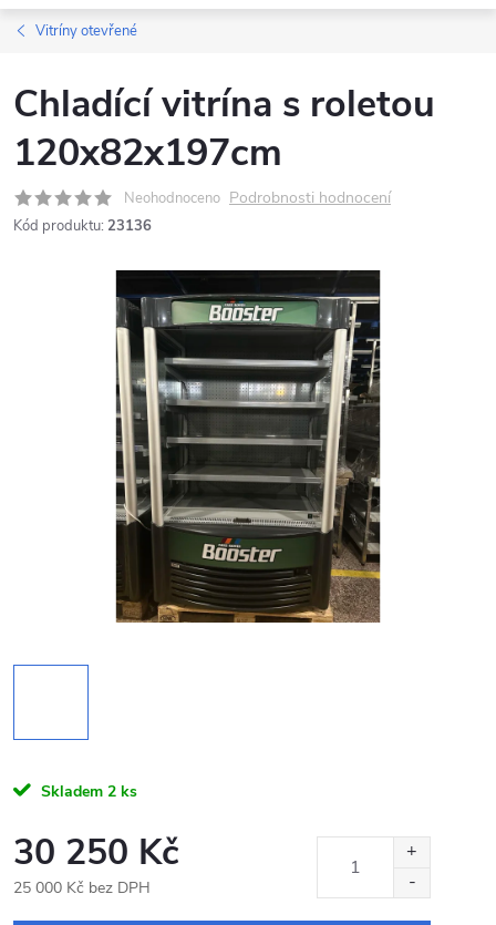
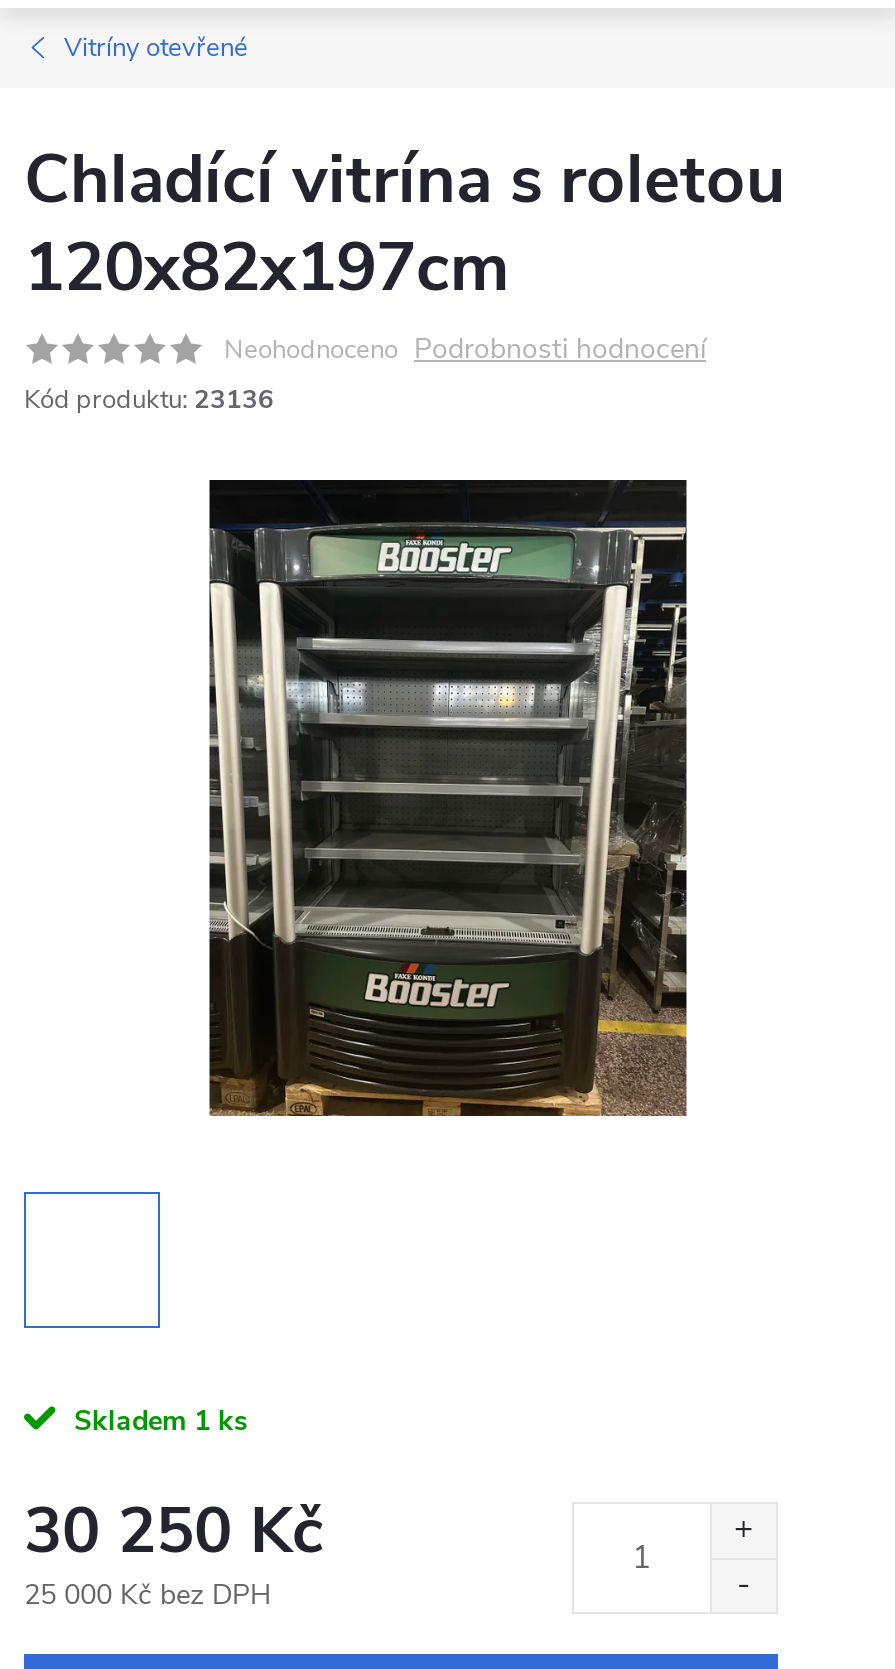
- Skladem 2 ks
+ Skladem 1 ks
